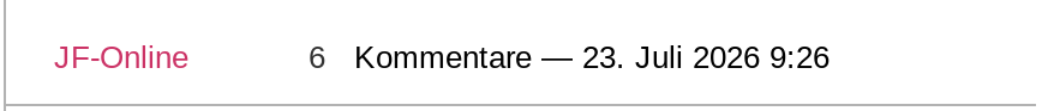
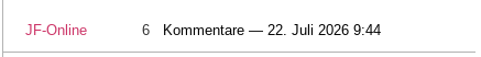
- Kommentare — 23. Juli 2026 9:26
+ Kommentare — 22. Juli 2026 9:44
